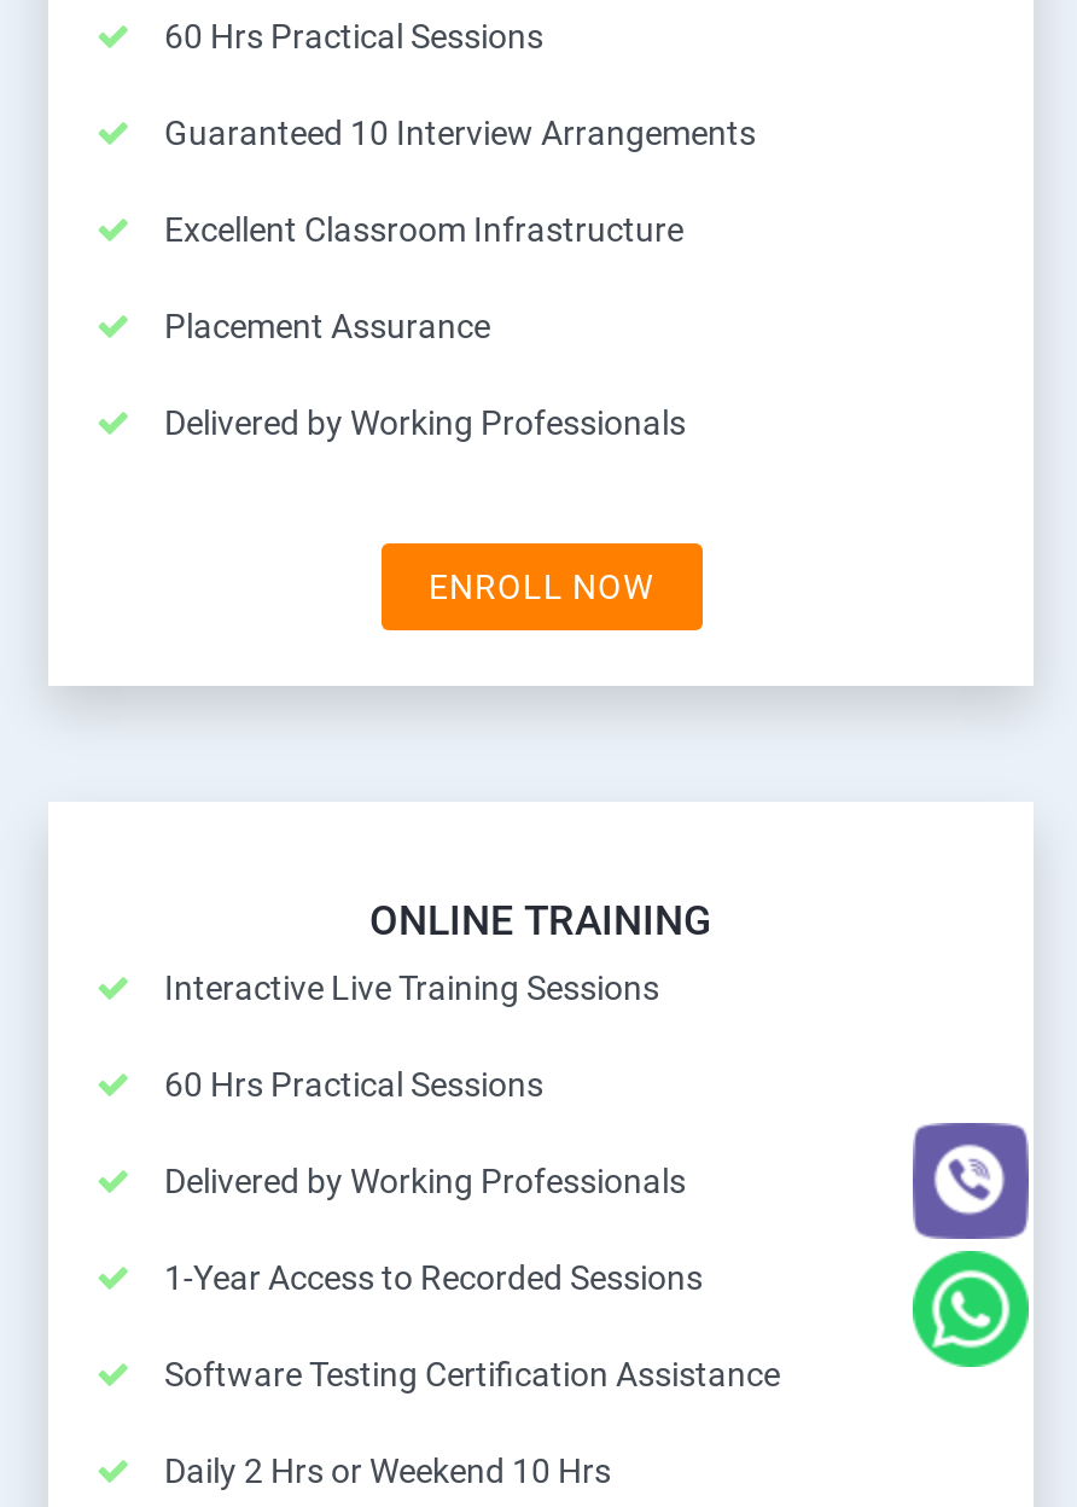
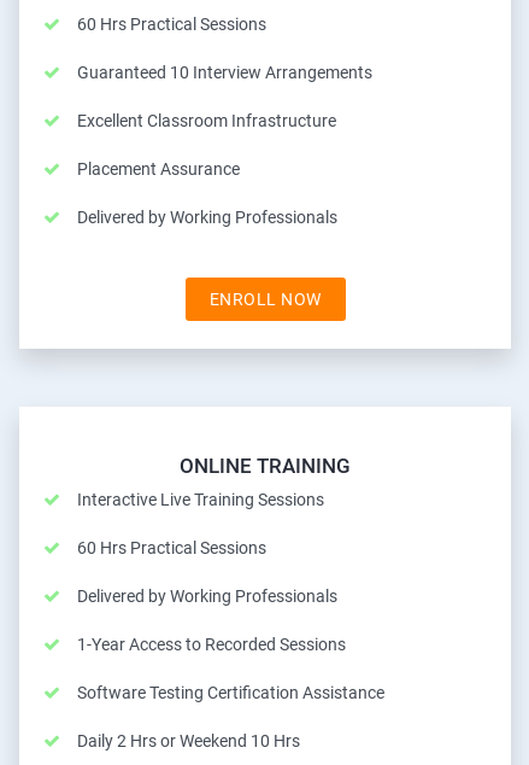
- [image]
